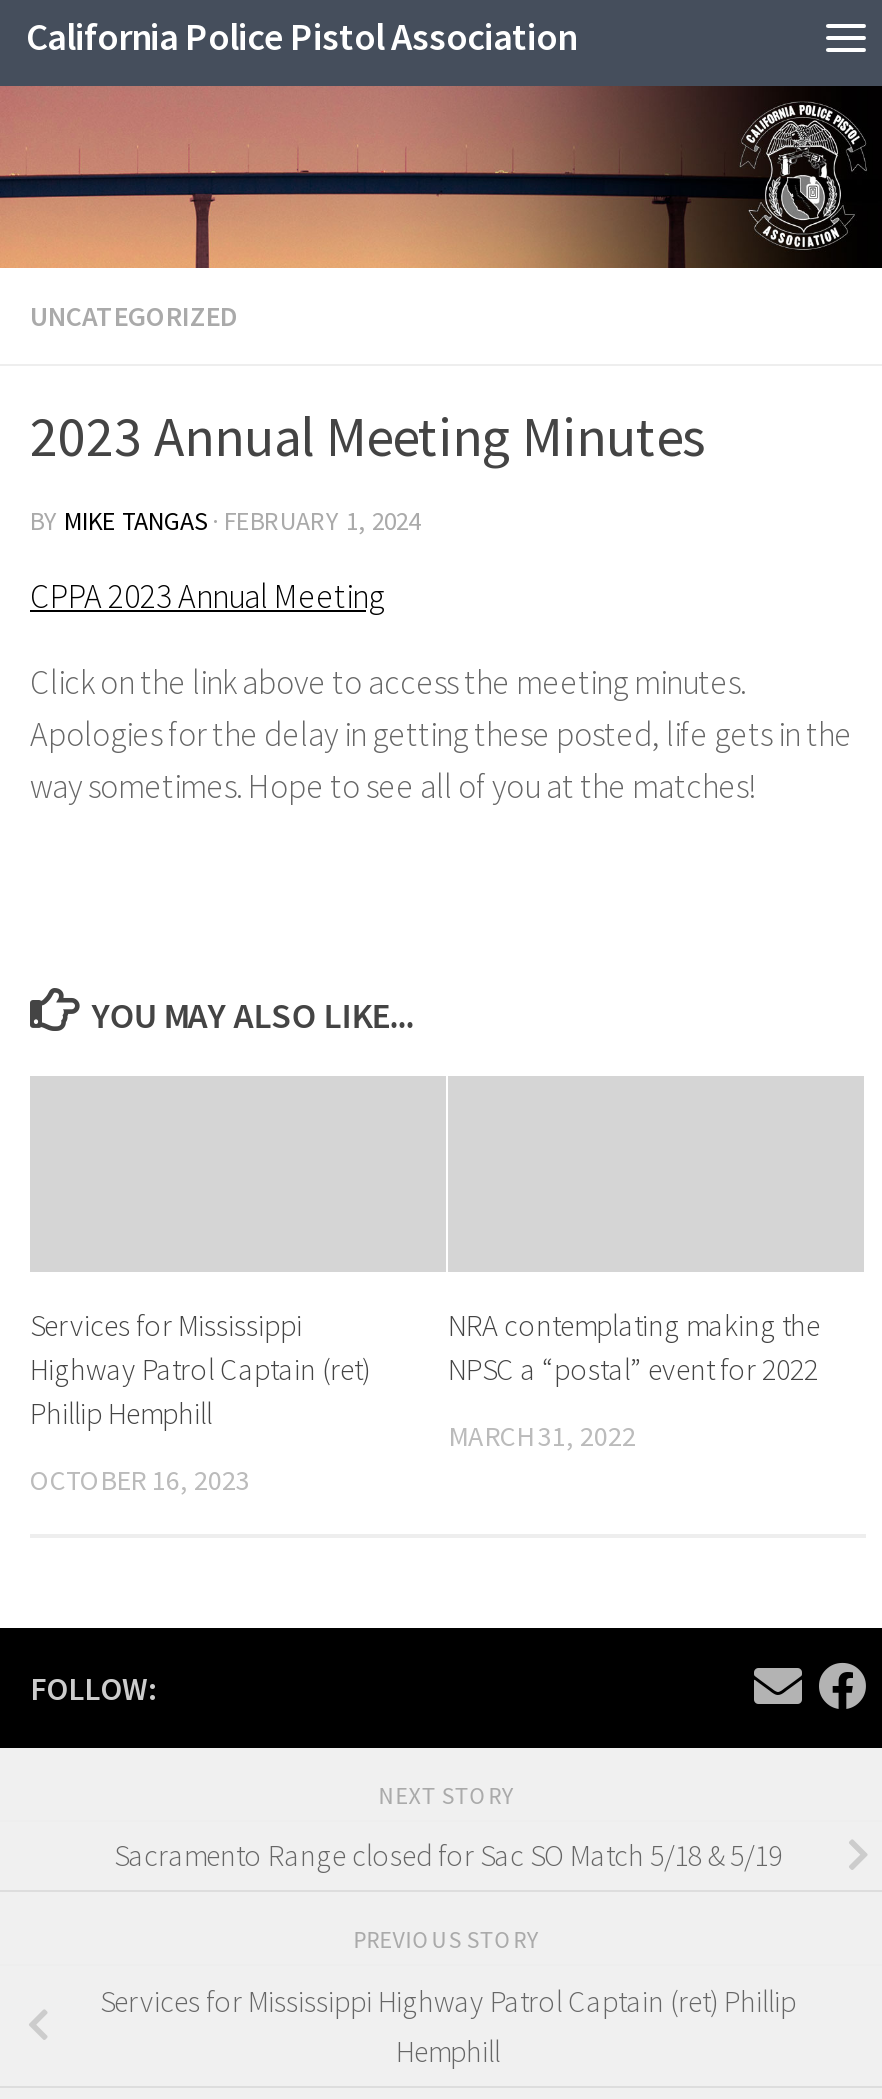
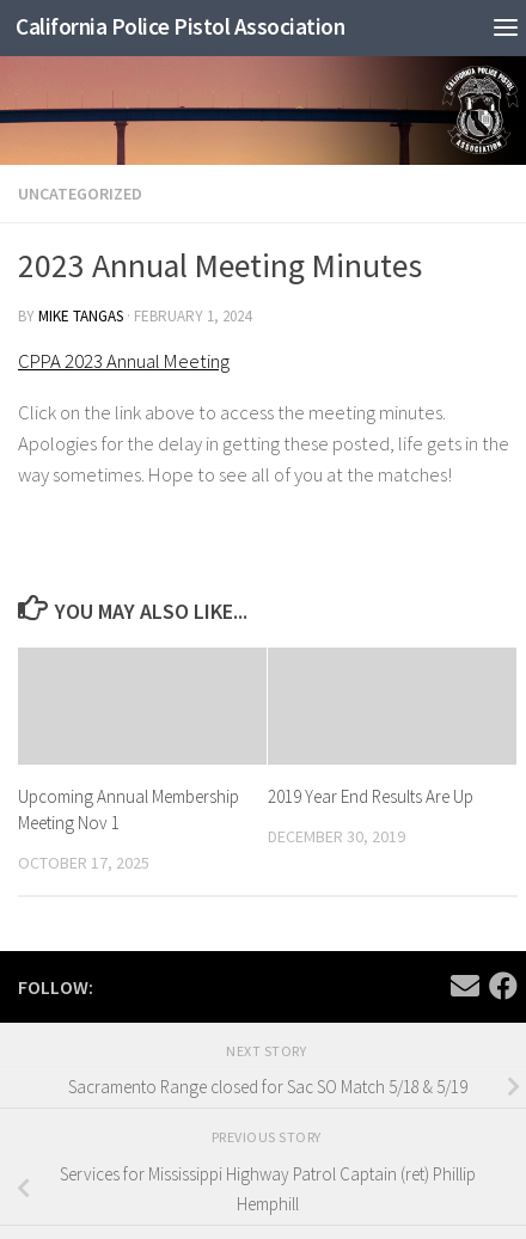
- Services for Mississippi
- Highway Patrol Captain (ret)
- Phillip Hemphill
+ Upcoming Annual Membership
+ Meeting Nov 1

- NRA contemplating making the
- NPSC a “postal” event for 2022
+ 2019 Year End Results Are Up

- MARCH 31, 2022
+ DECEMBER 30, 2019

- OCTOBER 16, 2023
+ OCTOBER 17, 2025
